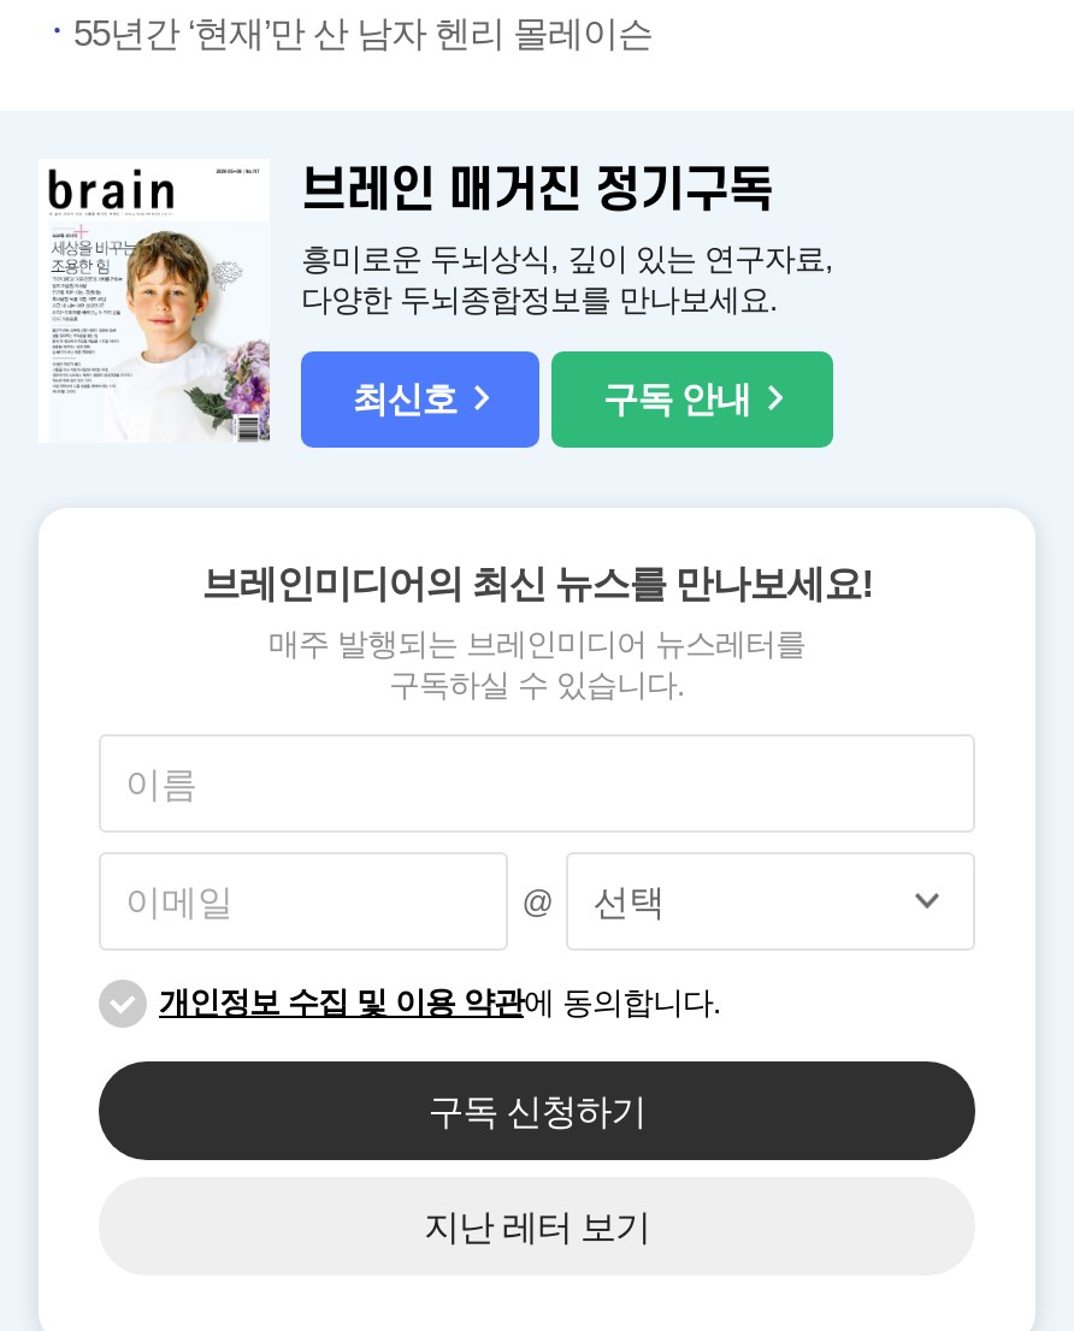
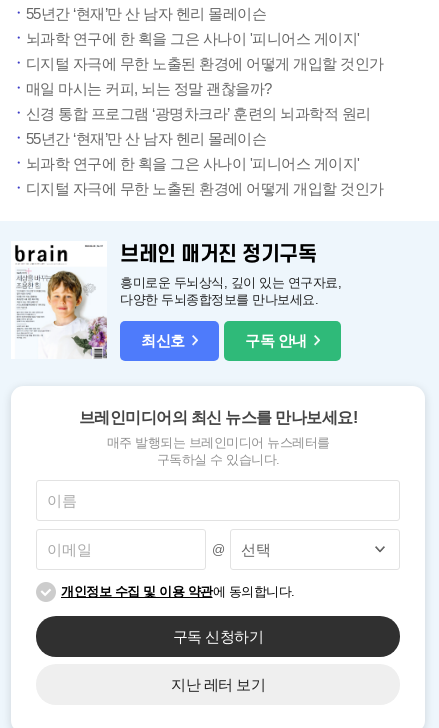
+ 뇌과학 연구에 한 획을 그은 사나이 '피니어스 게이지'
+ 디지털 자극에 무한 노출된 환경에 어떻게 개입할 것인가
+ 매일 마시는 커피, 뇌는 정말 괜찮을까?
+ 신경 통합 프로그램 ‘광명차크라’ 훈련의 뇌과학적 원리
+ 55년간 ‘현재’만 산 남자 헨리 몰레이슨
+ 뇌과학 연구에 한 획을 그은 사나이 '피니어스 게이지'
+ 디지털 자극에 무한 노출된 환경에 어떻게 개입할 것인가
